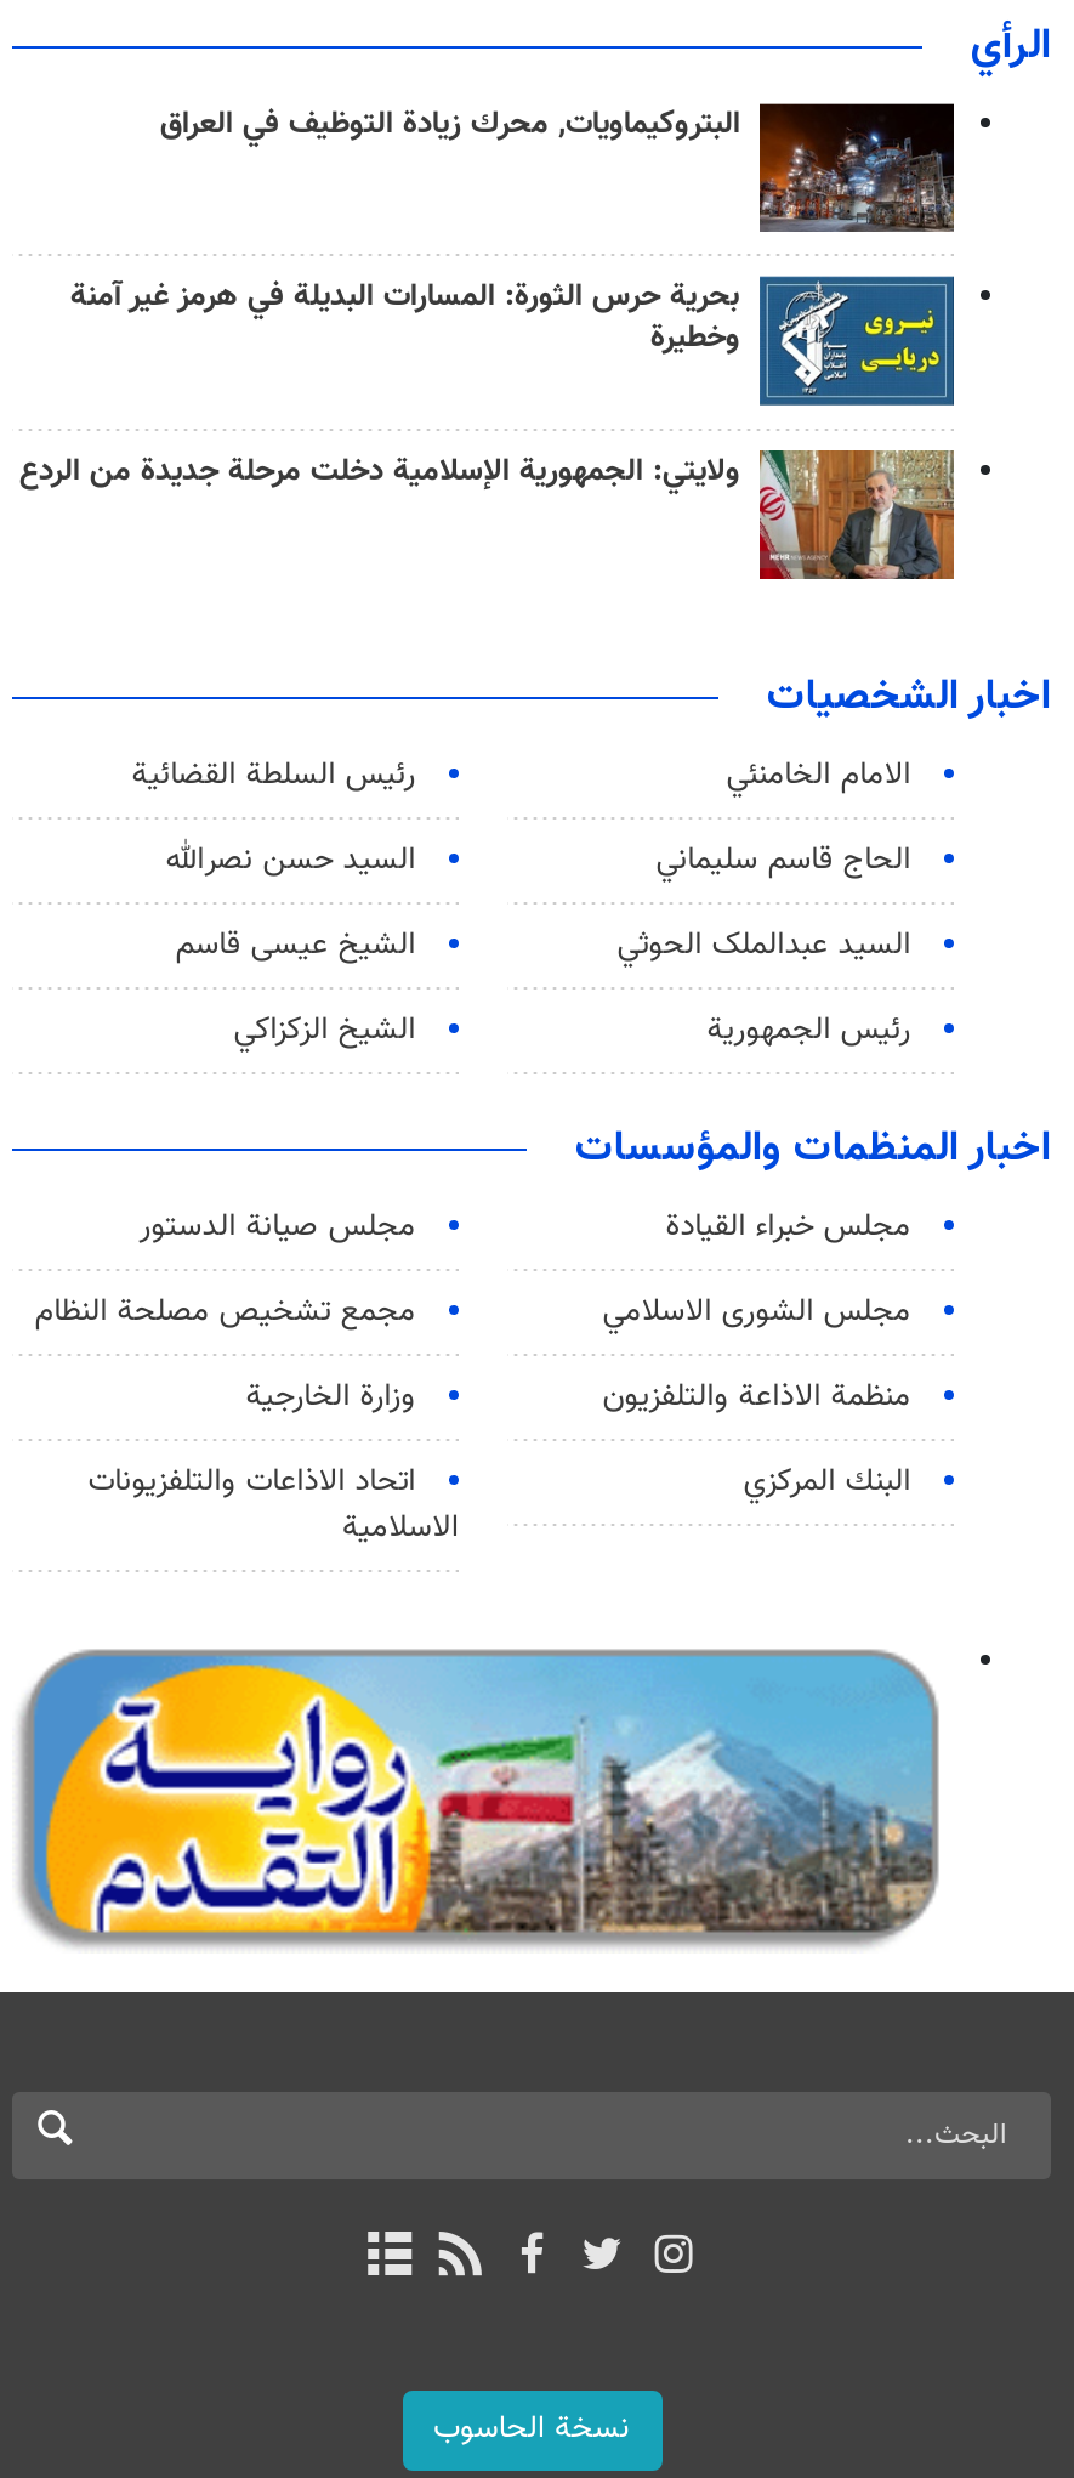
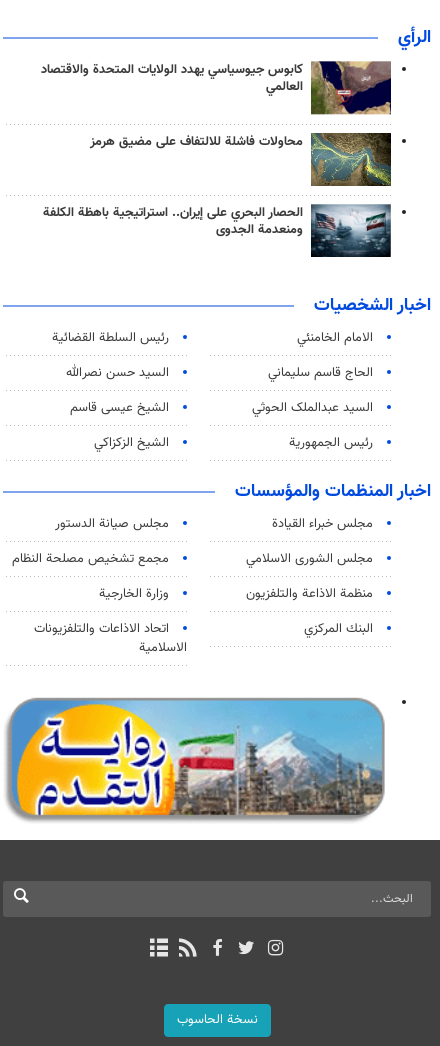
- [image]
- البتروكيماويات, محرك زيادة التوظيف في العراق
+ [image]
+ كابوس جيوسياسي يهدد الولايات المتحدة والاقتصاد
+ العالمي

- [image]
- بحرية حرس الثورة: المسارات البديلة في هرمز غير آمنة
- وخطيرة
+ [image]
+ محاولات فاشلة للالتفاف على مضيق هرمز

- [image]
- ولايتي: الجمهورية الإسلامية دخلت مرحلة جديدة من الردع
+ [image]
+ الحصار البحري على إيران.. استراتيجية باهظة الكلفة
+ ومنعدمة الجدوى
